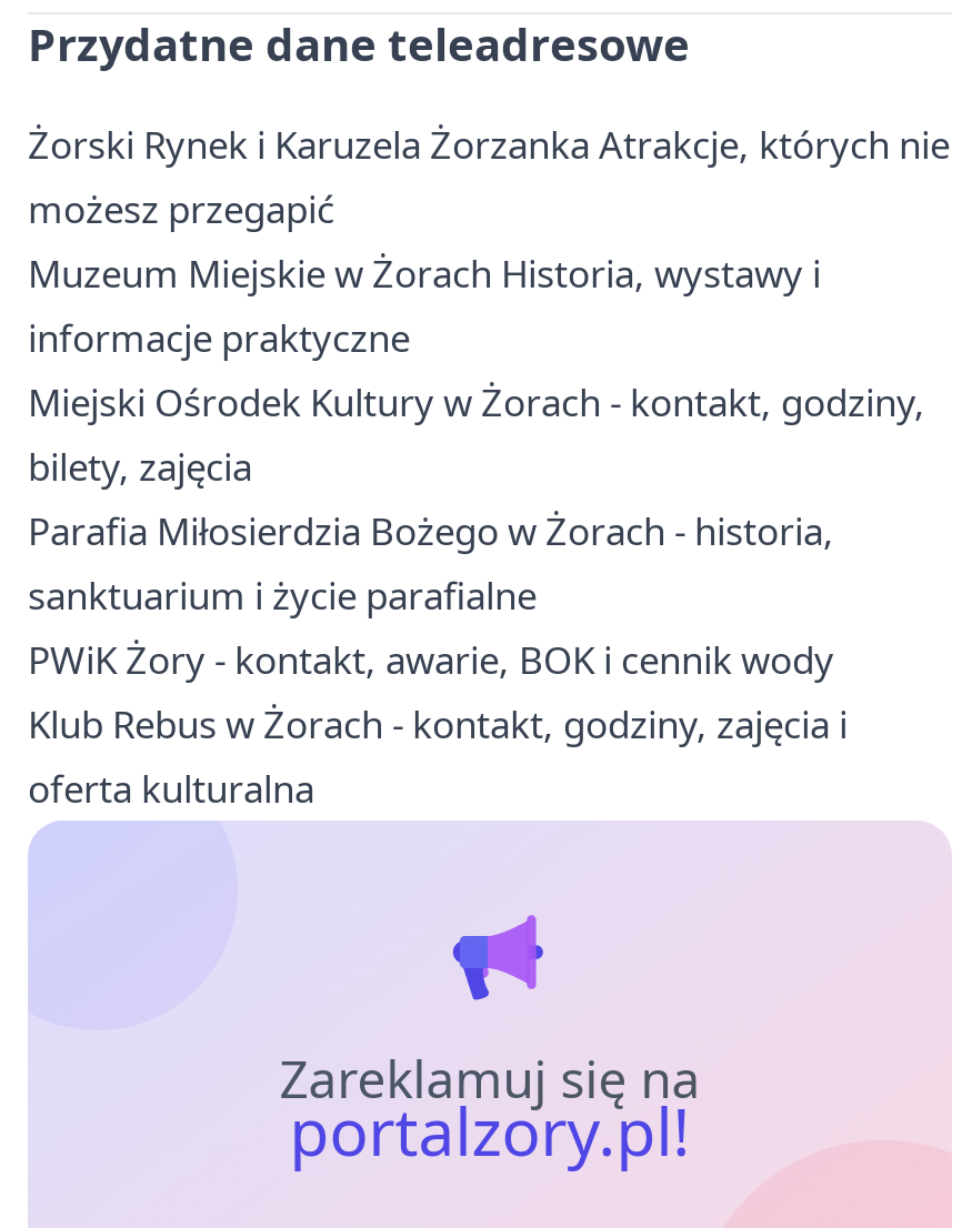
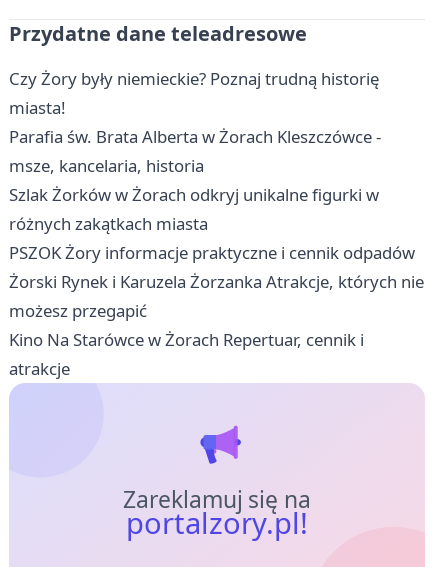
+ Czy Żory były niemieckie? Poznaj trudną historię
+ miasta!
+ Parafia św. Brata Alberta w Żorach Kleszczówce -
+ msze, kancelaria, historia
+ Szlak Żorków w Żorach odkryj unikalne figurki w
+ różnych zakątkach miasta
+ PSZOK Żory informacje praktyczne i cennik odpadów

moved down: Żorski Rynek i Karuzela Żorzanka Atrakcje, których nie | możesz przegapić

- Muzeum Miejskie w Żorach Historia, wystawy i
- informacje praktyczne
- Miejski Ośrodek Kultury w Żorach - kontakt, godziny,
- bilety, zajęcia
- Parafia Miłosierdzia Bożego w Żorach - historia,
- sanktuarium i życie parafialne
- PWiK Żory - kontakt, awarie, BOK i cennik wody
- Klub Rebus w Żorach - kontakt, godziny, zajęcia i
- oferta kulturalna
+ Kino Na Starówce w Żorach Repertuar, cennik i
+ atrakcje
